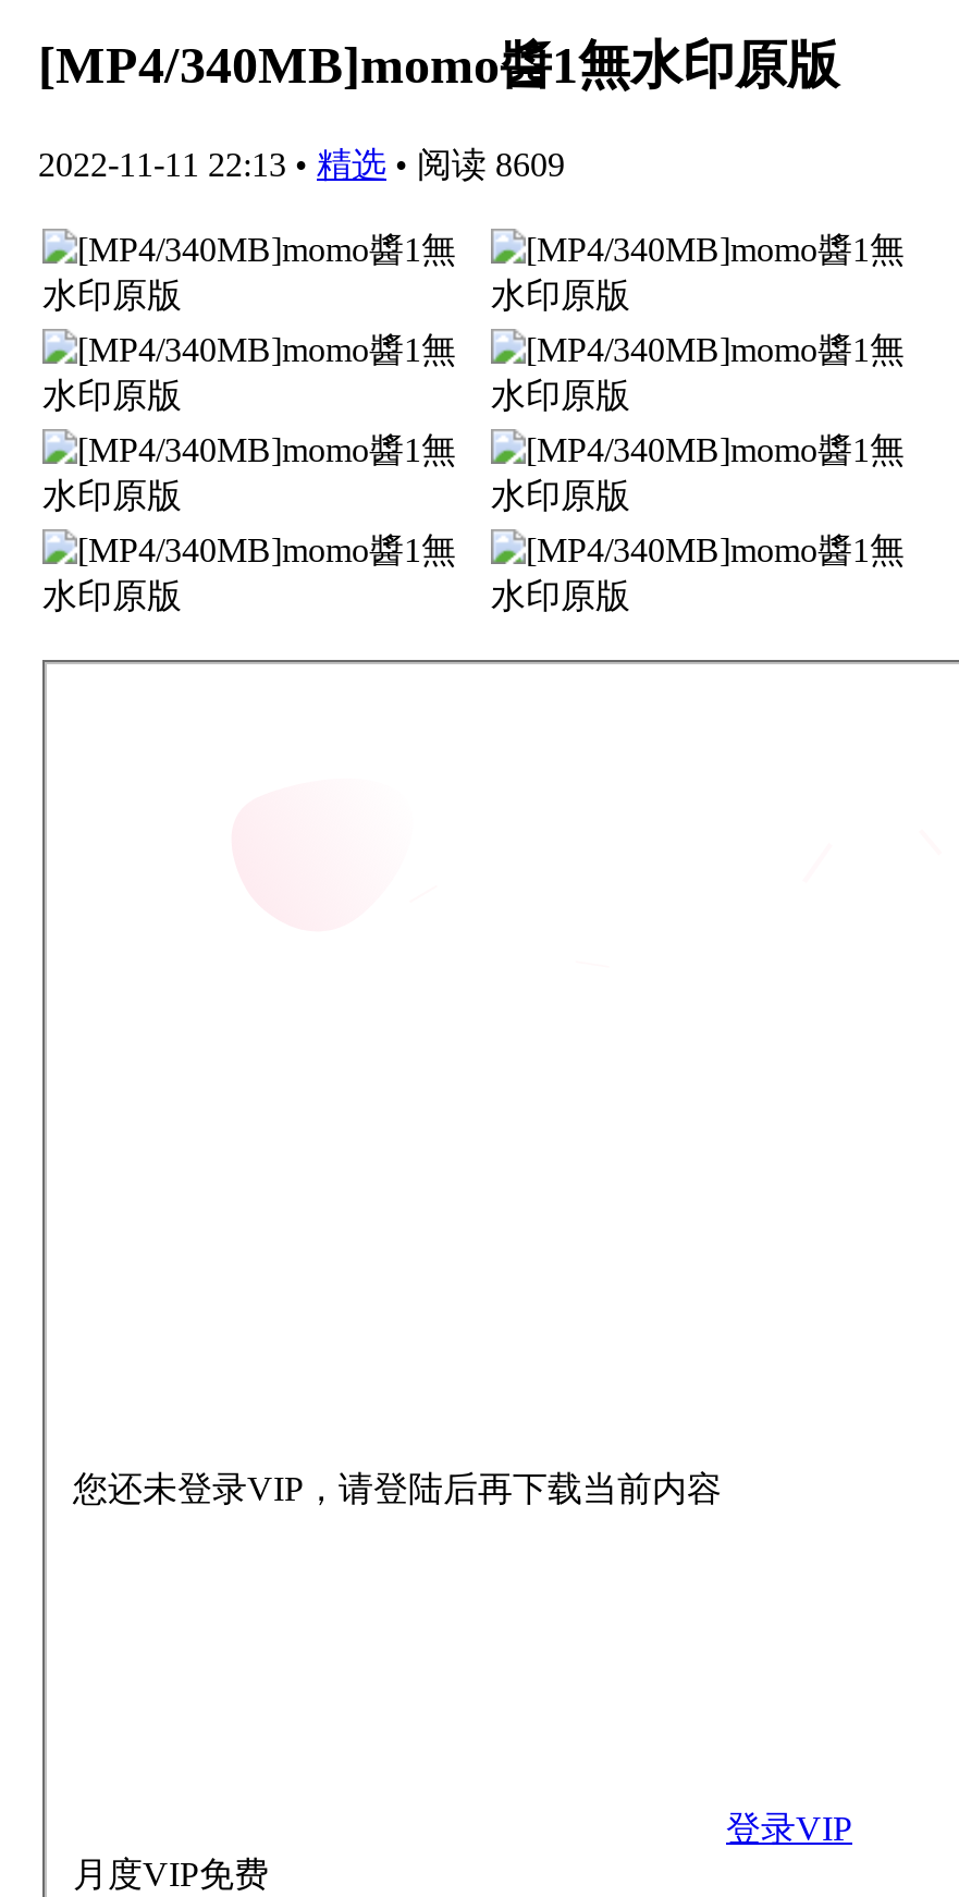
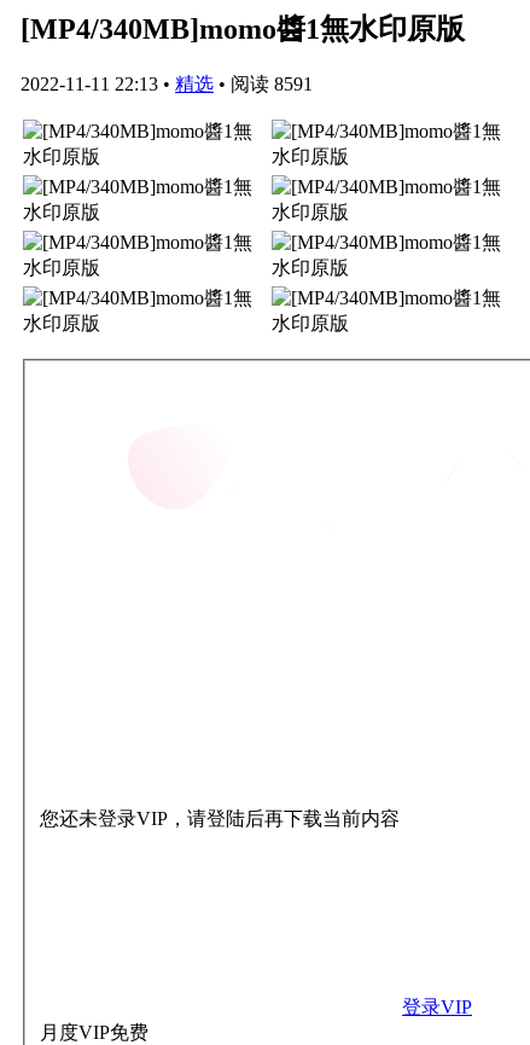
- 2022-11-11 22:13 • 精选 • 阅读 8609
+ 2022-11-11 22:13 • 精选 • 阅读 8591
